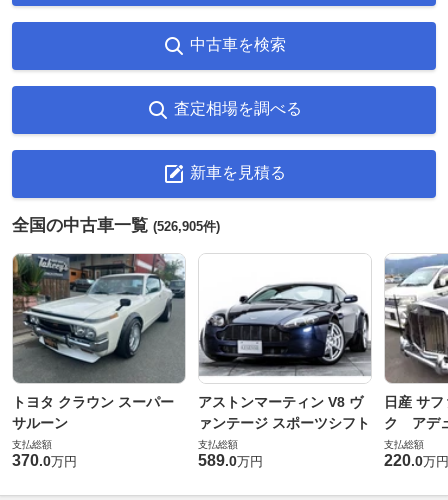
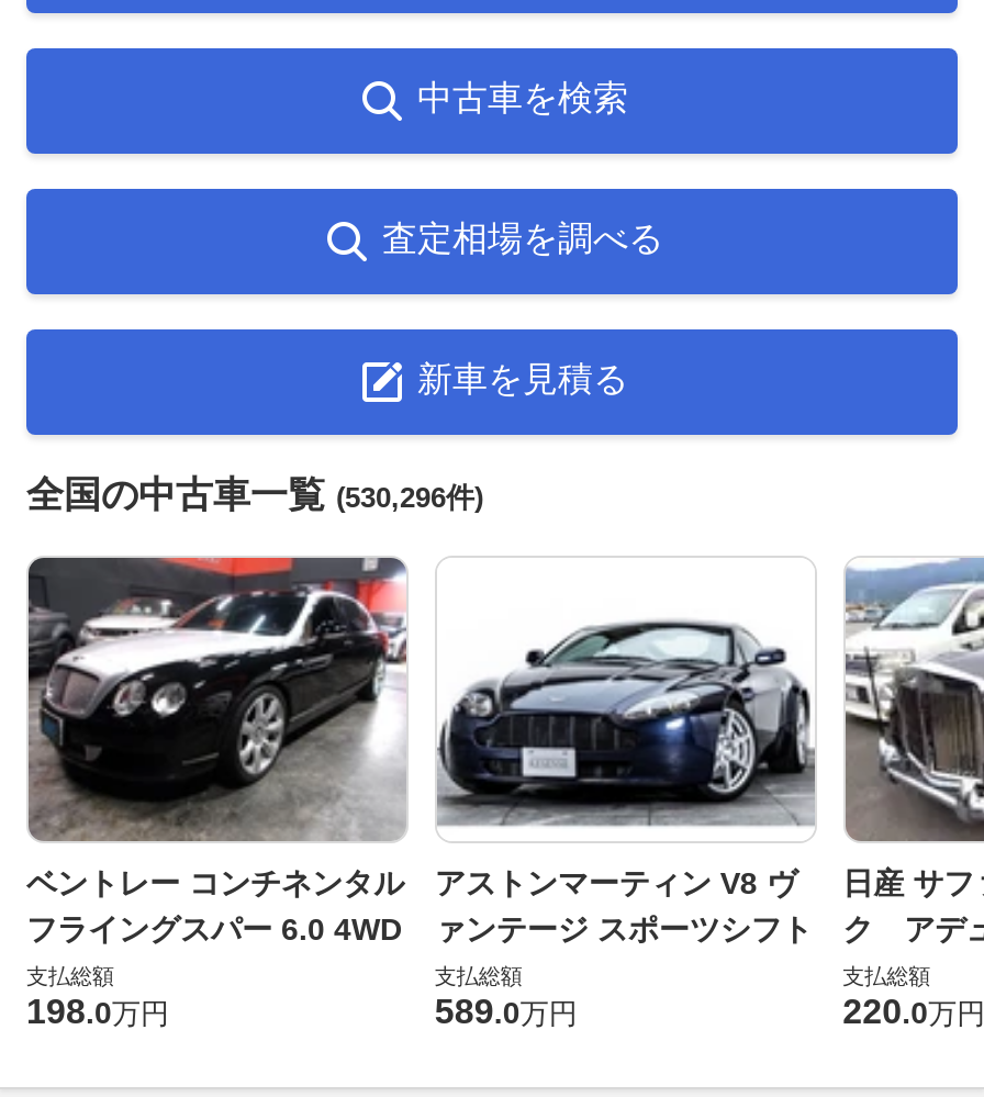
- 全国の中古車一覧(526,905件)
+ 全国の中古車一覧(530,296件)

- [image]
- トヨタ クラウン スーパー
- サルーン
+ [image]
+ ベントレー コンチネンタル
+ フライングスパー 6.0 4WD

- 370.0万円
+ 198.0万円
